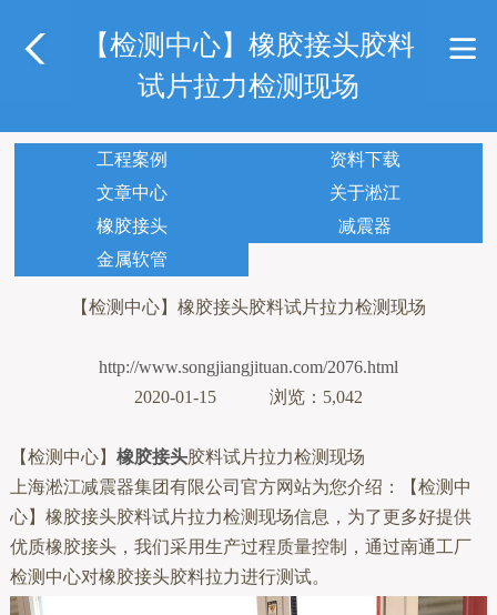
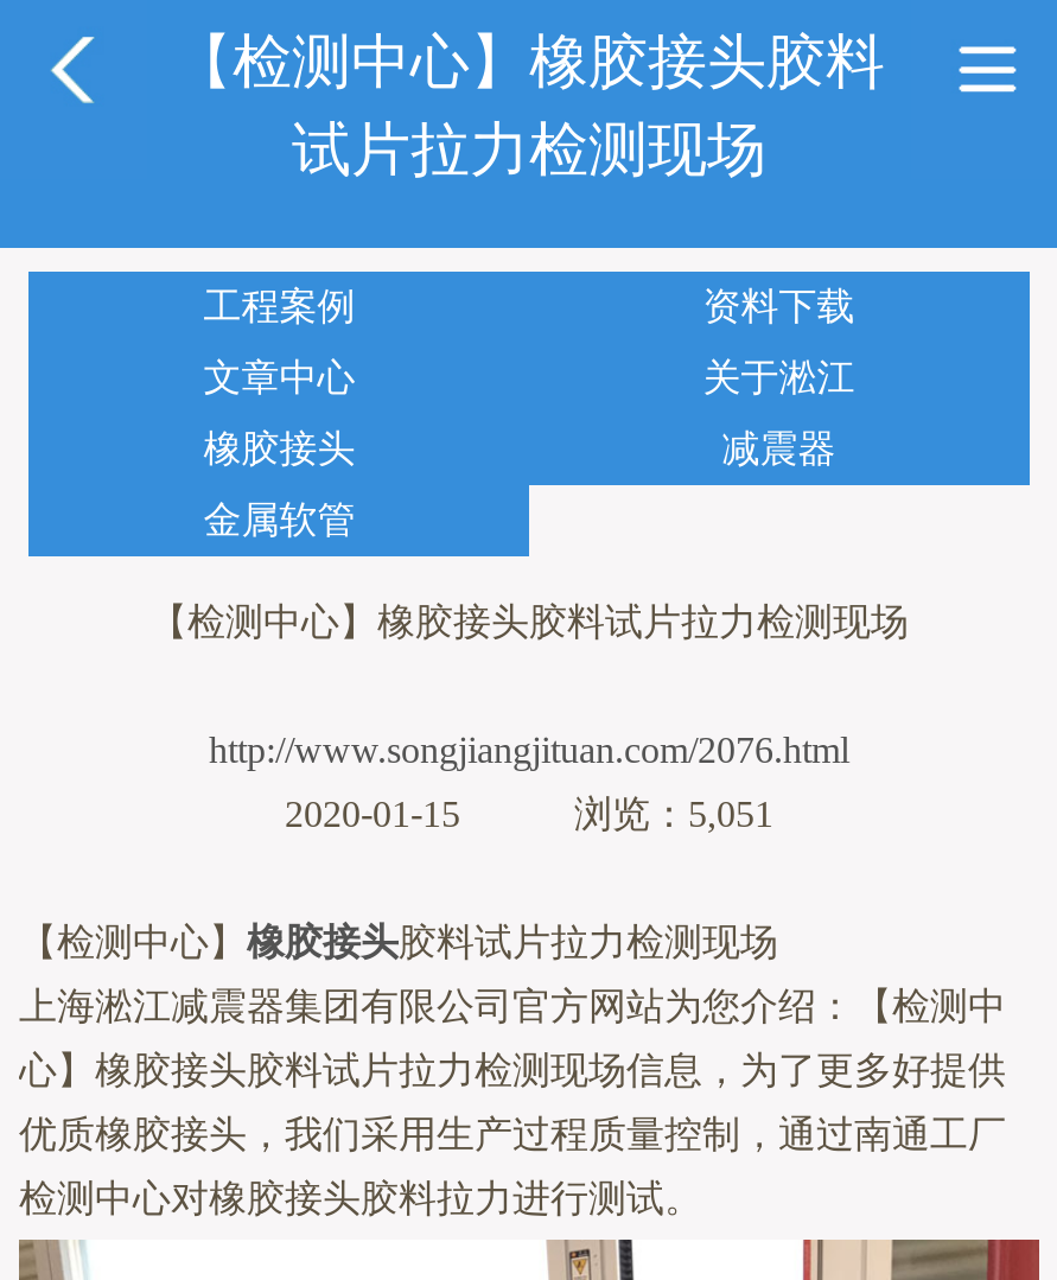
- 2020-01-15 浏览：5,042
+ 2020-01-15 浏览：5,051
